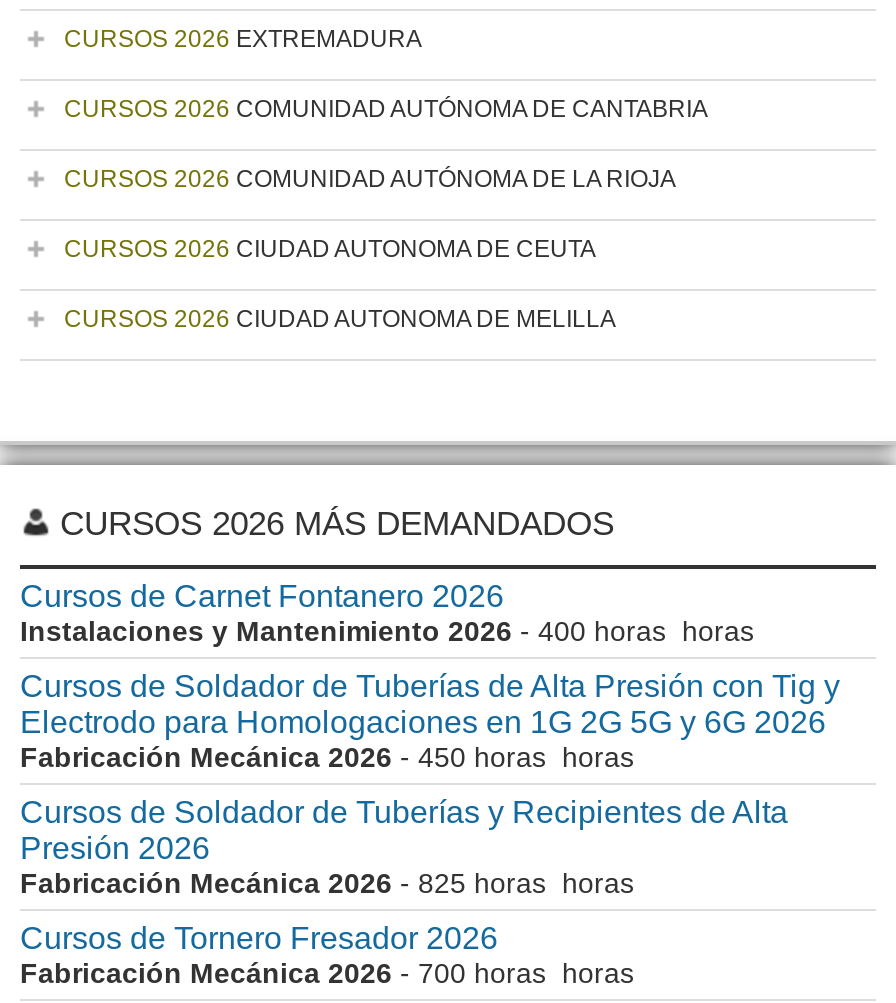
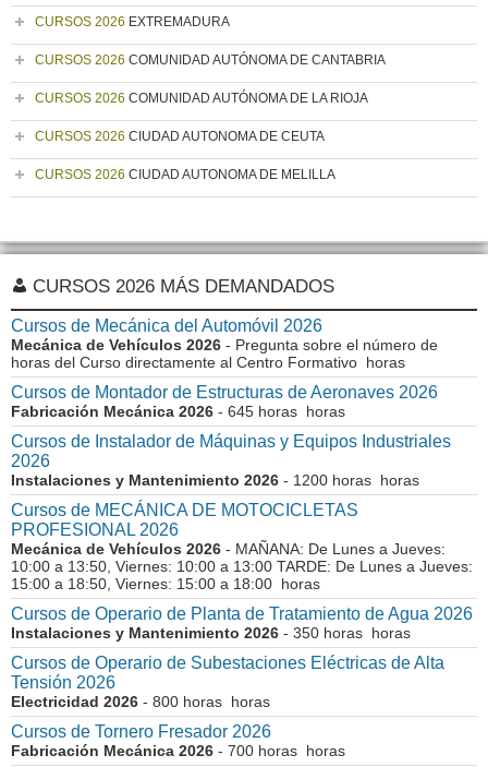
- Cursos de Carnet Fontanero 2026
- Instalaciones y Mantenimiento 2026 - 400 horas horas
- Cursos de Soldador de Tuberías de Alta Presión con Tig y
- Electrodo para Homologaciones en 1G 2G 5G y 6G 2026
- Fabricación Mecánica 2026 - 450 horas horas
- Cursos de Soldador de Tuberías y Recipientes de Alta
- Presión 2026
- Fabricación Mecánica 2026 - 825 horas horas
+ Cursos de Mecánica del Automóvil 2026
+ Mecánica de Vehículos 2026 - Pregunta sobre el número de
+ horas del Curso directamente al Centro Formativo horas
+ Cursos de Montador de Estructuras de Aeronaves 2026
+ Fabricación Mecánica 2026 - 645 horas horas
+ Cursos de Instalador de Máquinas y Equipos Industriales
+ 2026
+ Instalaciones y Mantenimiento 2026 - 1200 horas horas
+ Cursos de MECÁNICA DE MOTOCICLETAS
+ PROFESIONAL 2026
+ Mecánica de Vehículos 2026 - MAÑANA: De Lunes a Jueves:
+ 10:00 a 13:50, Viernes: 10:00 a 13:00 TARDE: De Lunes a Jueves:
+ 15:00 a 18:50, Viernes: 15:00 a 18:00 horas
+ Cursos de Operario de Planta de Tratamiento de Agua 2026
+ Instalaciones y Mantenimiento 2026 - 350 horas horas
+ Cursos de Operario de Subestaciones Eléctricas de Alta
+ Tensión 2026
+ Electricidad 2026 - 800 horas horas
